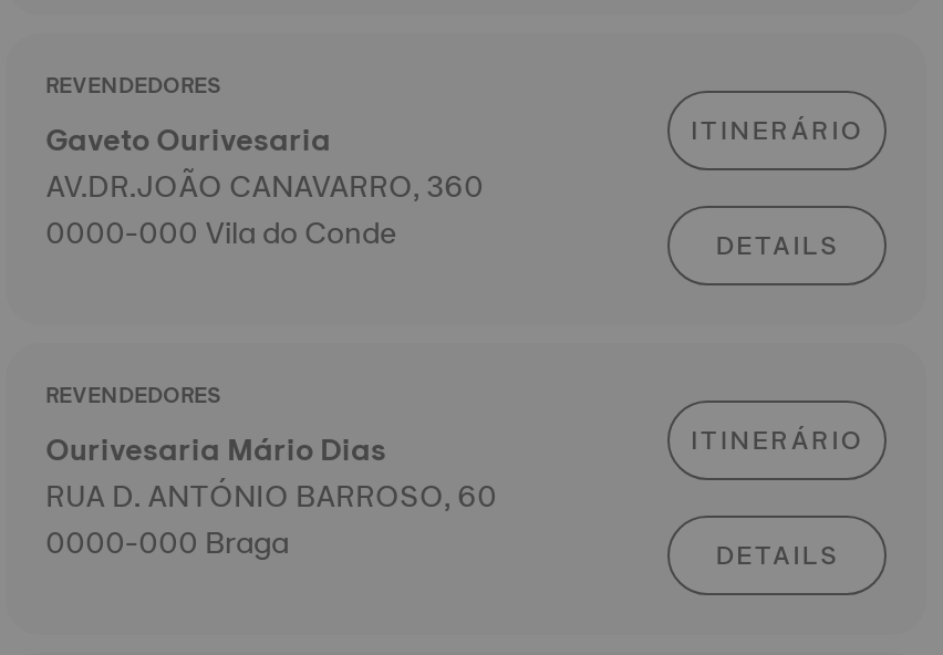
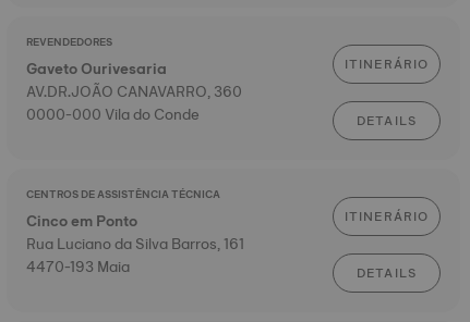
- REVENDEDORES
- Ourivesaria Mário Dias
- RUA D. ANTÓNIO BARROSO, 60
- 0000-000 Braga
+ CENTROS DE ASSISTÊNCIA TÉCNICA
+ Cinco em Ponto
+ Rua Luciano da Silva Barros, 161
+ 4470-193 Maia
